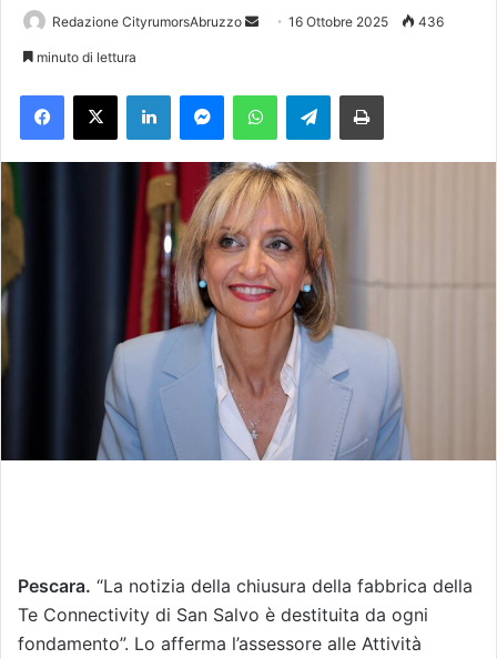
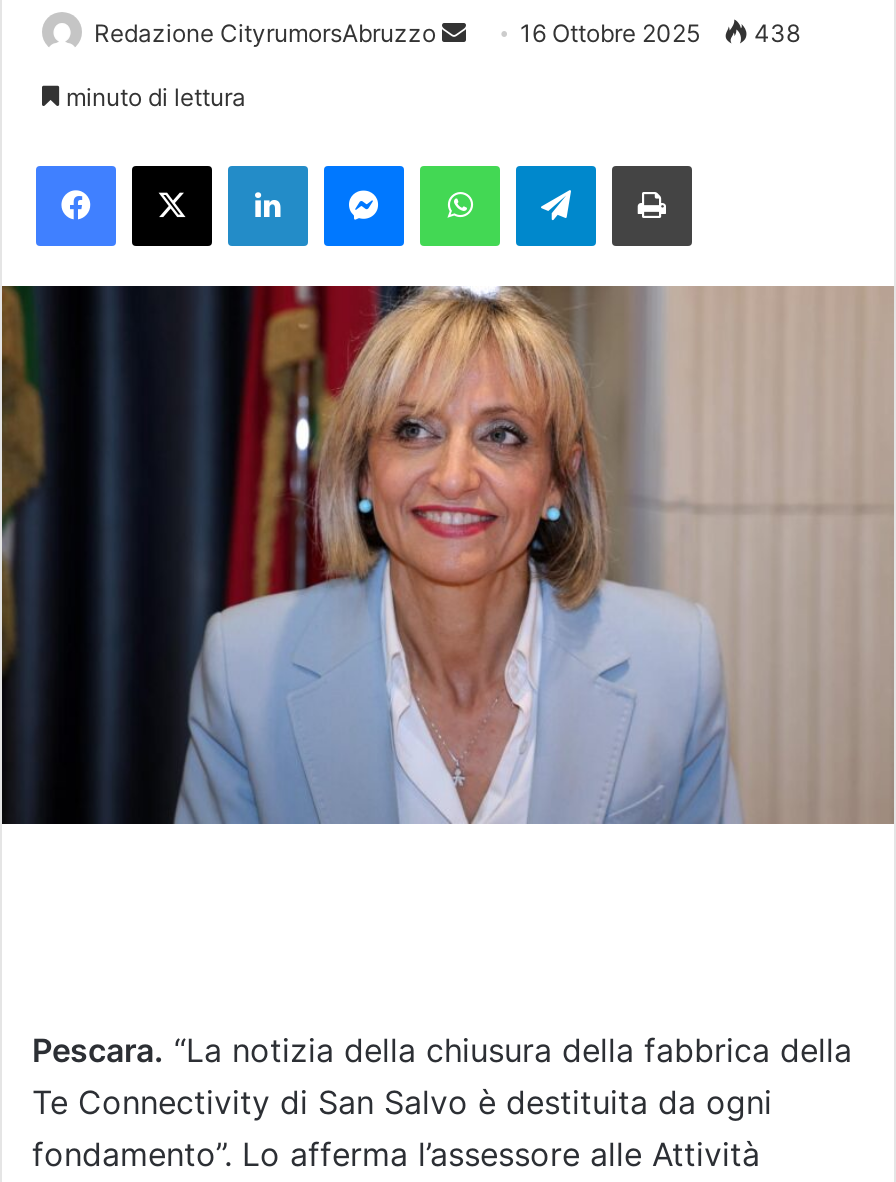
- 436
+ 438
